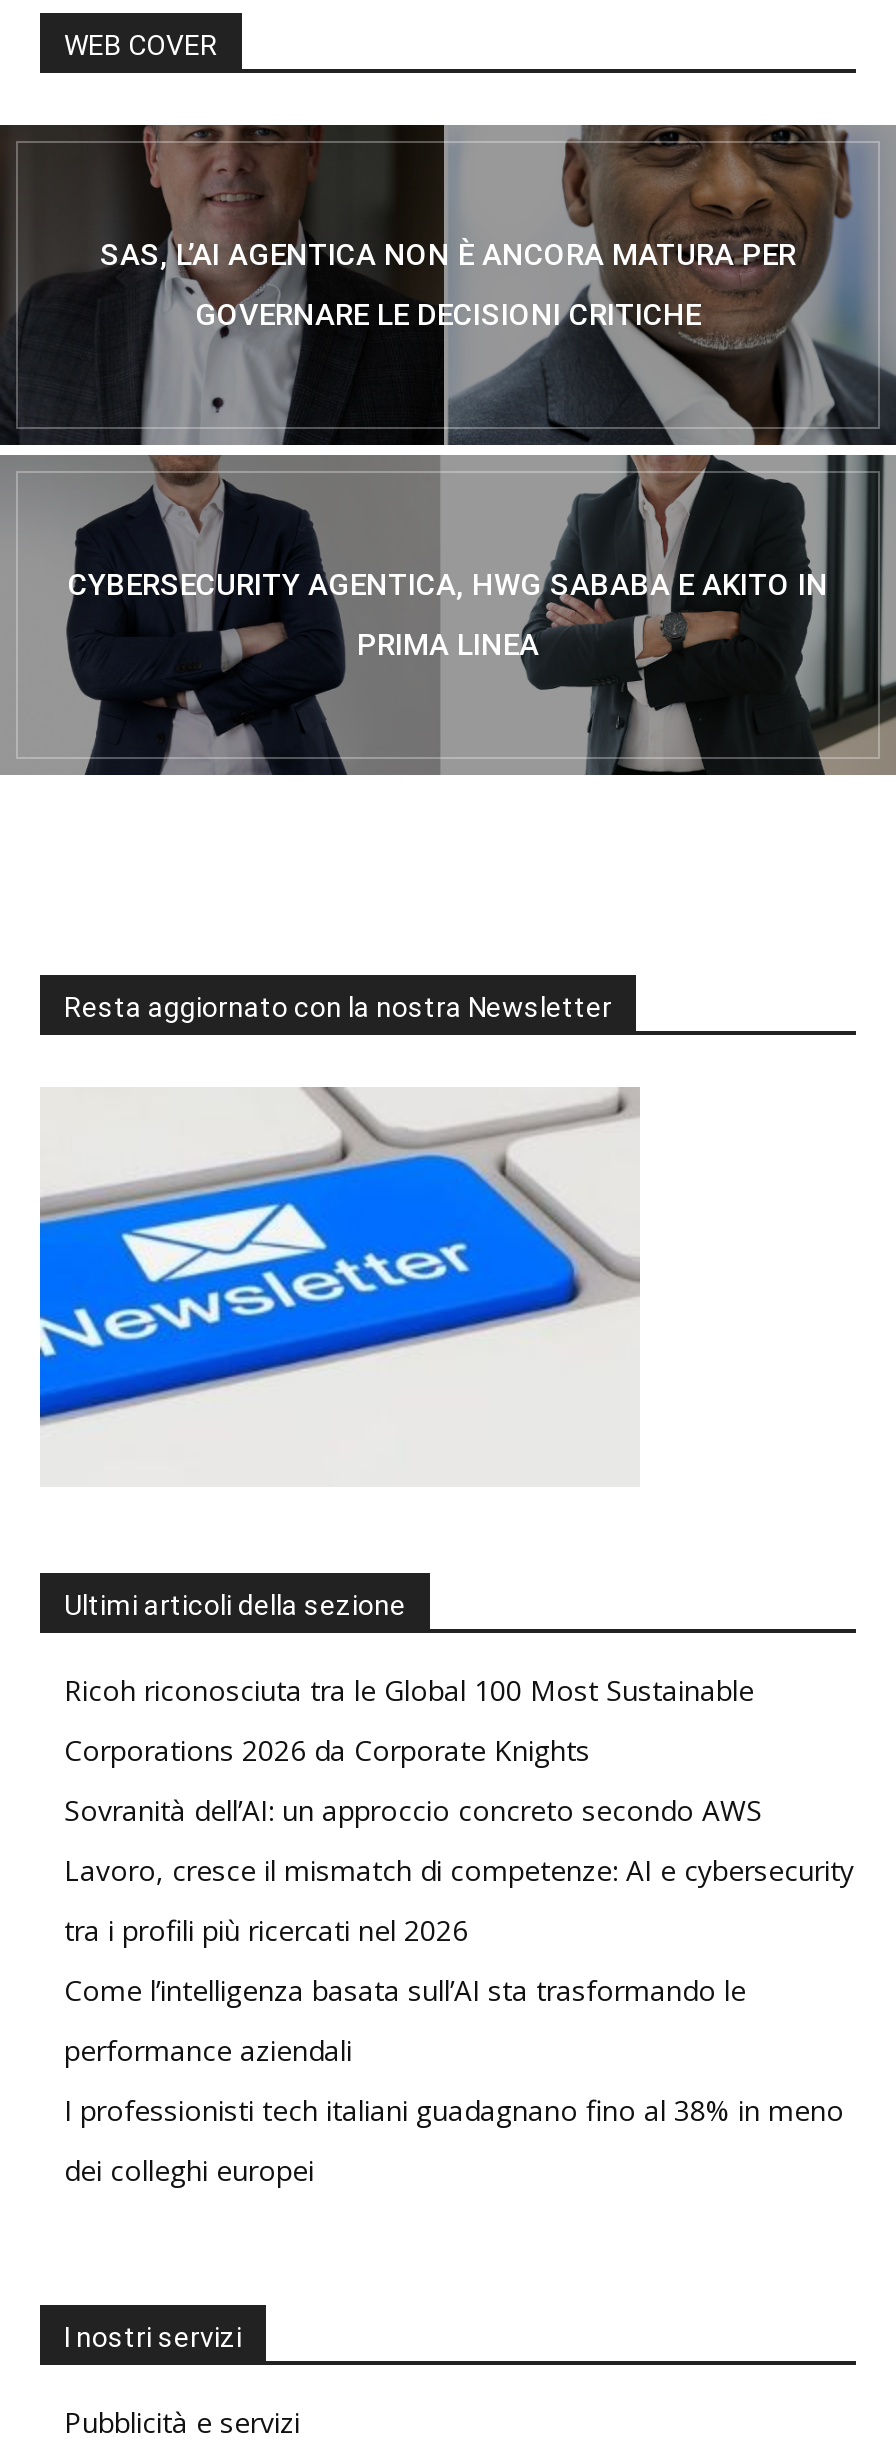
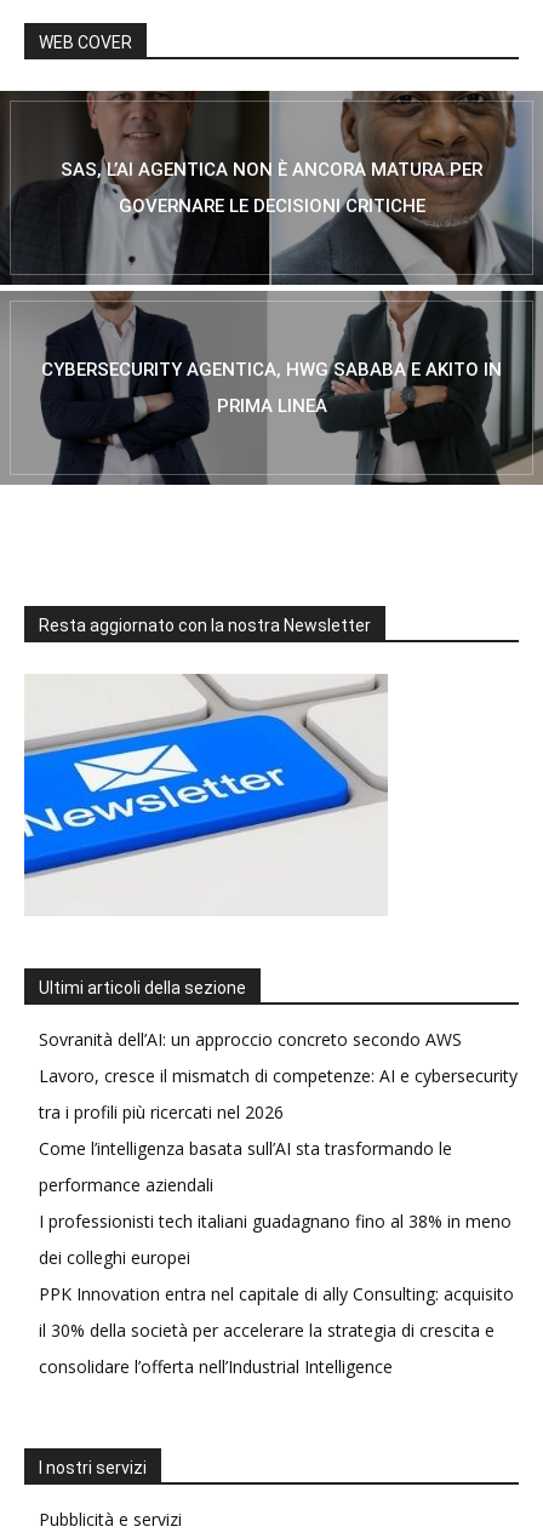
- Ricoh riconosciuta tra le Global 100 Most Sustainable
- Corporations 2026 da Corporate Knights

moved up: Sovranità dell’AI: un approccio concreto secondo AWS | Lavoro, cresce il mismatch di competenze: AI e cybersecurity | tra i profili più ricercati nel 2026 | Come l’intelligenza basata sull’AI sta trasformando le | performance aziendali | I professionisti tech italiani guadagnano fino al 38% in meno | dei colleghi europei

+ PPK Innovation entra nel capitale di ally Consulting: acquisito
+ il 30% della società per accelerare la strategia di crescita e
+ consolidare l’offerta nell’Industrial Intelligence
